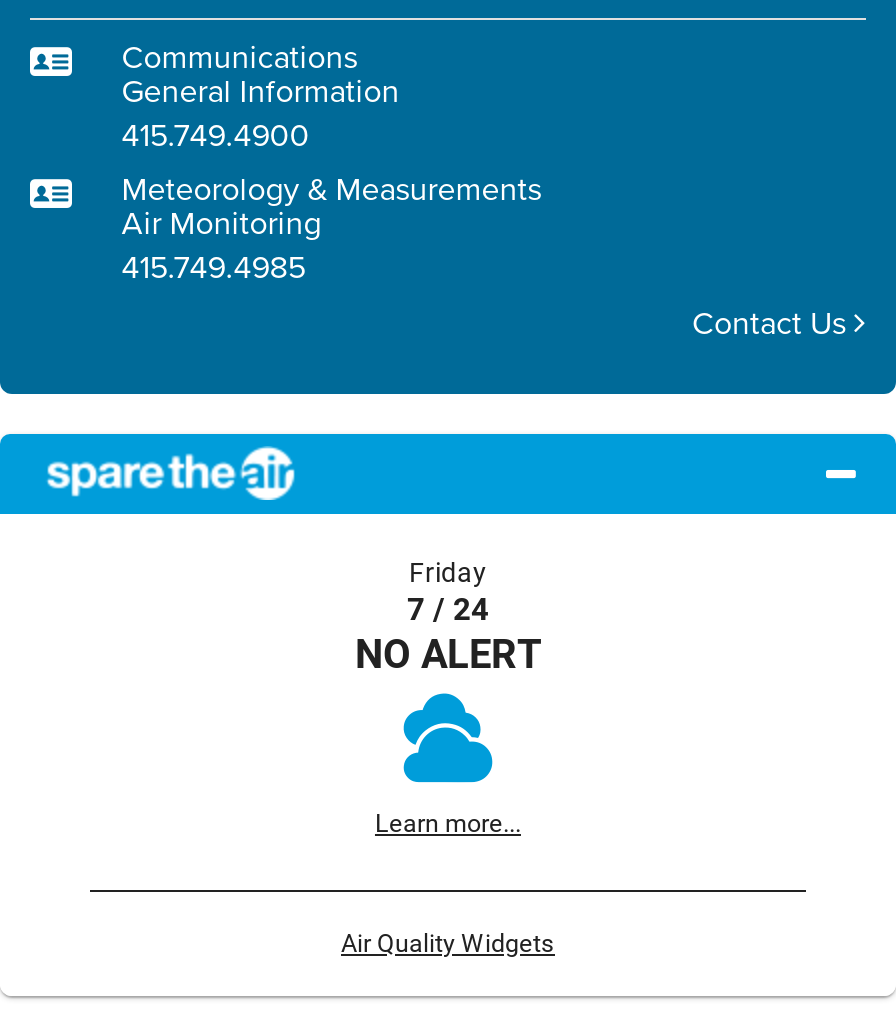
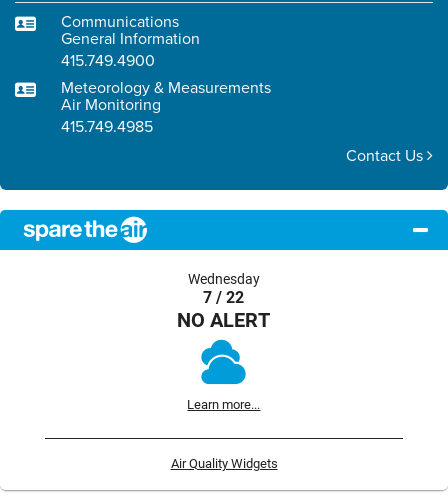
- Friday
- 7 / 24
+ Wednesday
+ 7 / 22
